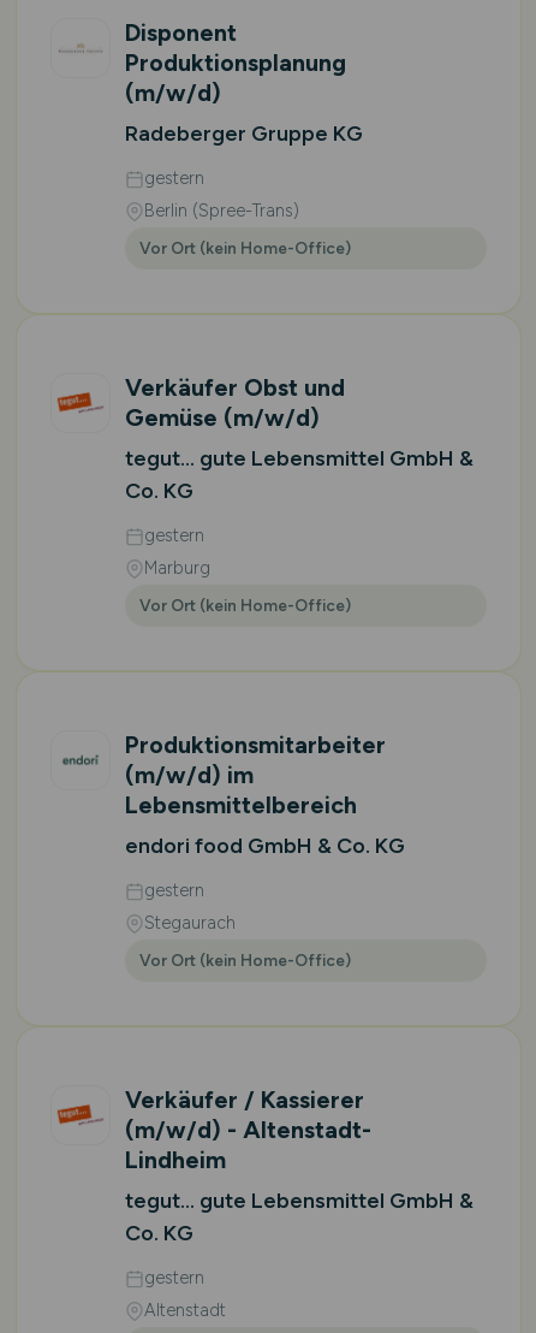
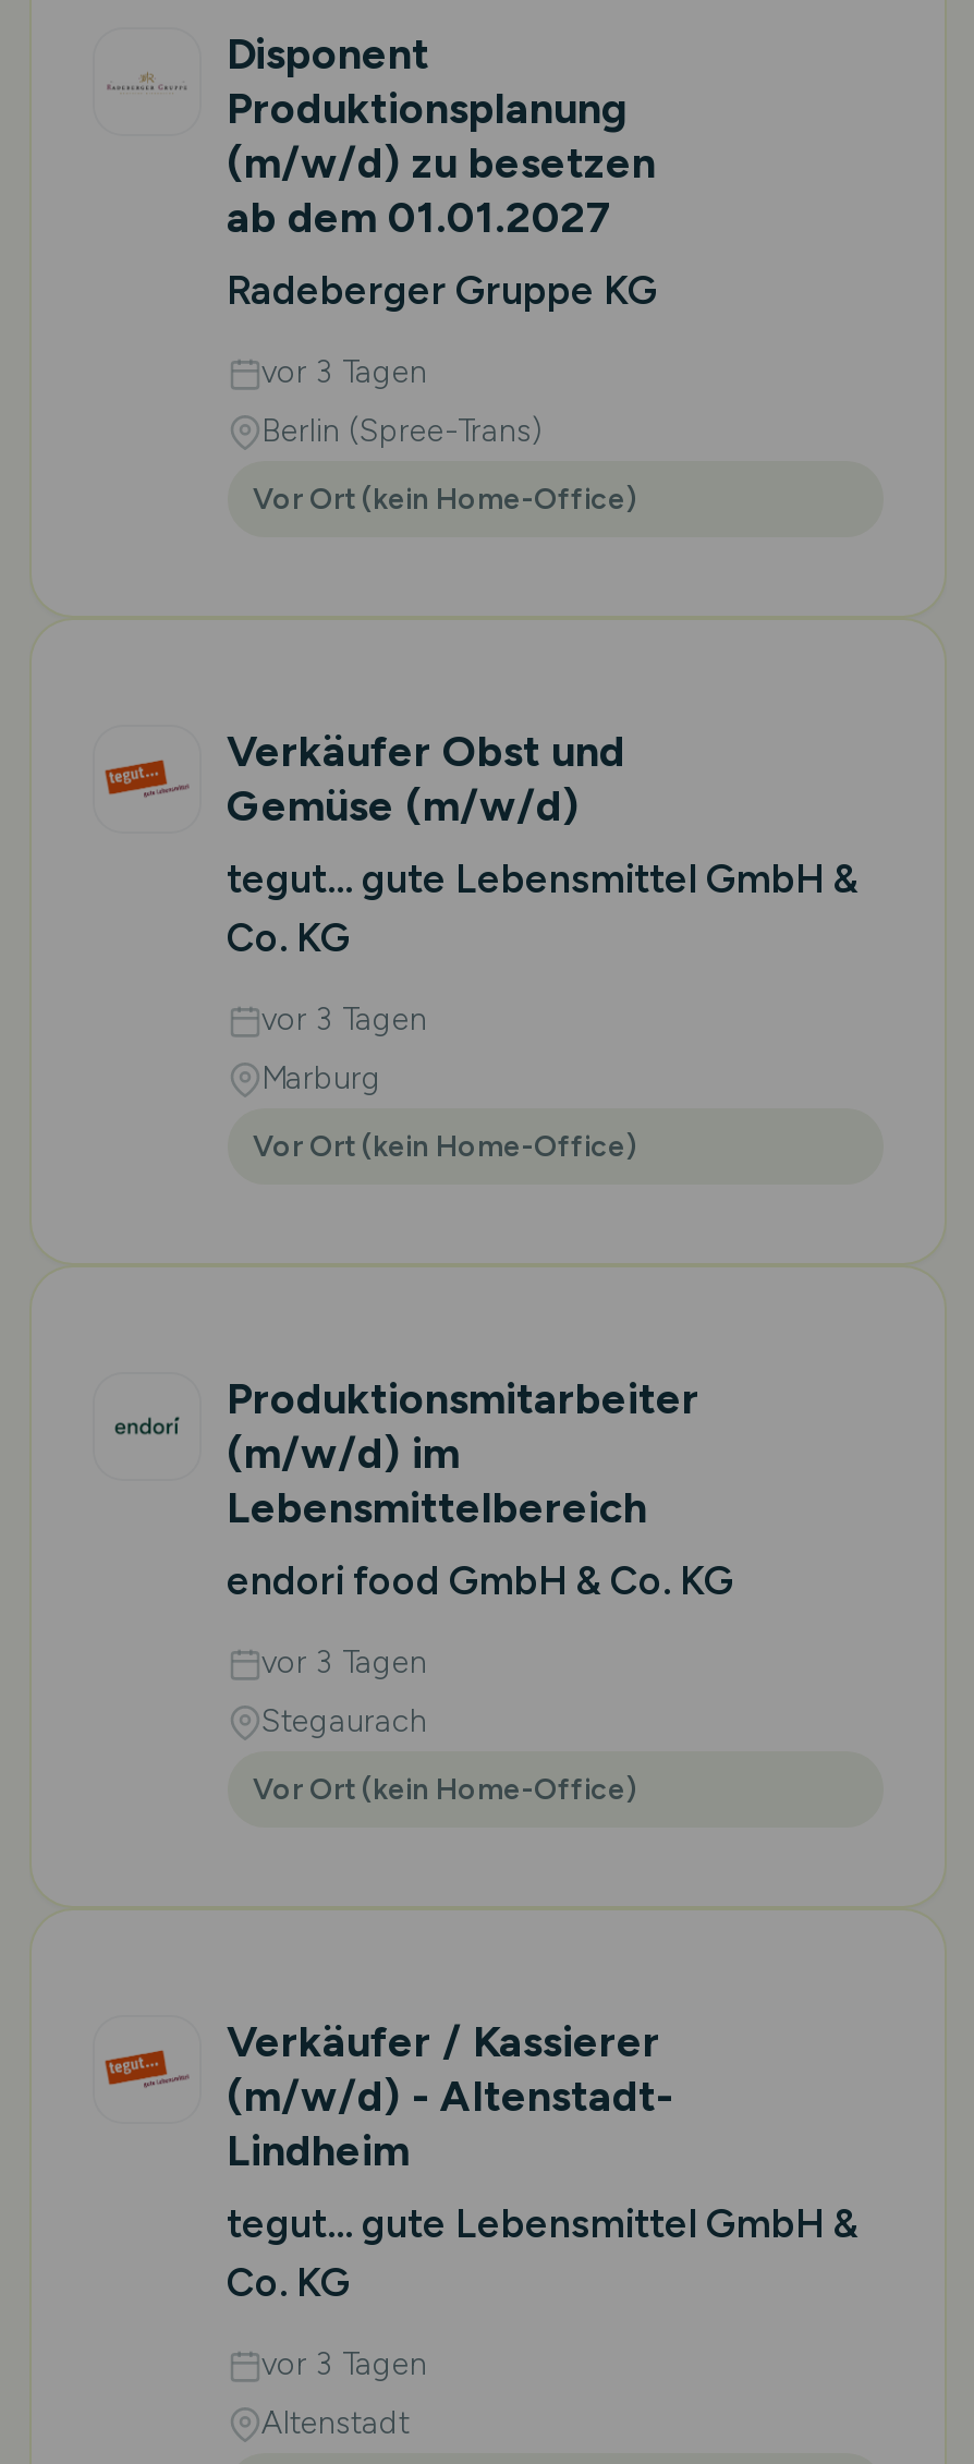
- (m/w/d)
+ (m/w/d) zu besetzen
+ ab dem 01.01.2027

- gestern
+ vor 3 Tagen

- gestern
+ vor 3 Tagen

- gestern
+ vor 3 Tagen

- gestern
+ vor 3 Tagen
